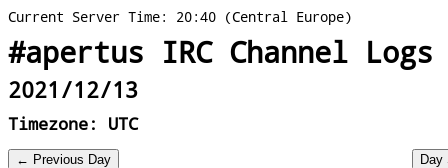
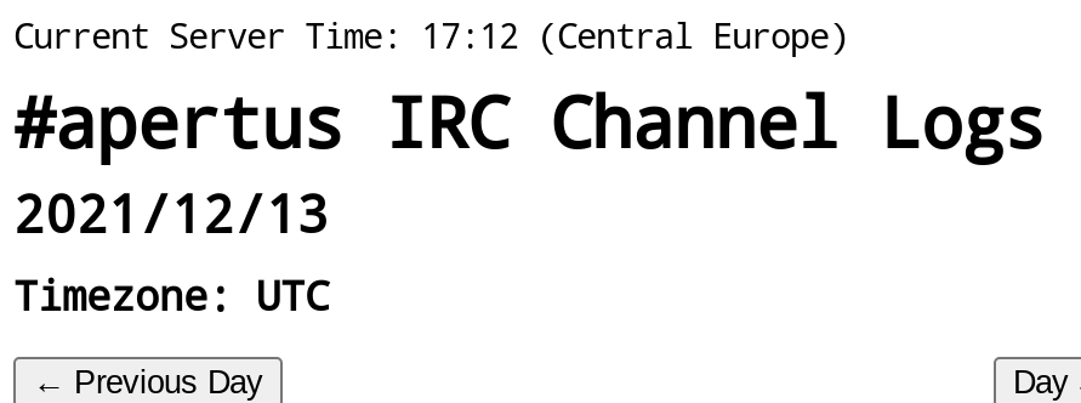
- Current Server Time: 20:40 (Central Europe)
+ Current Server Time: 17:12 (Central Europe)
